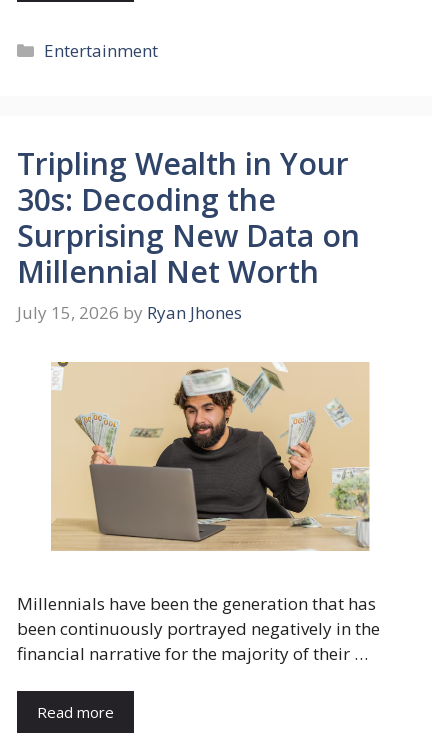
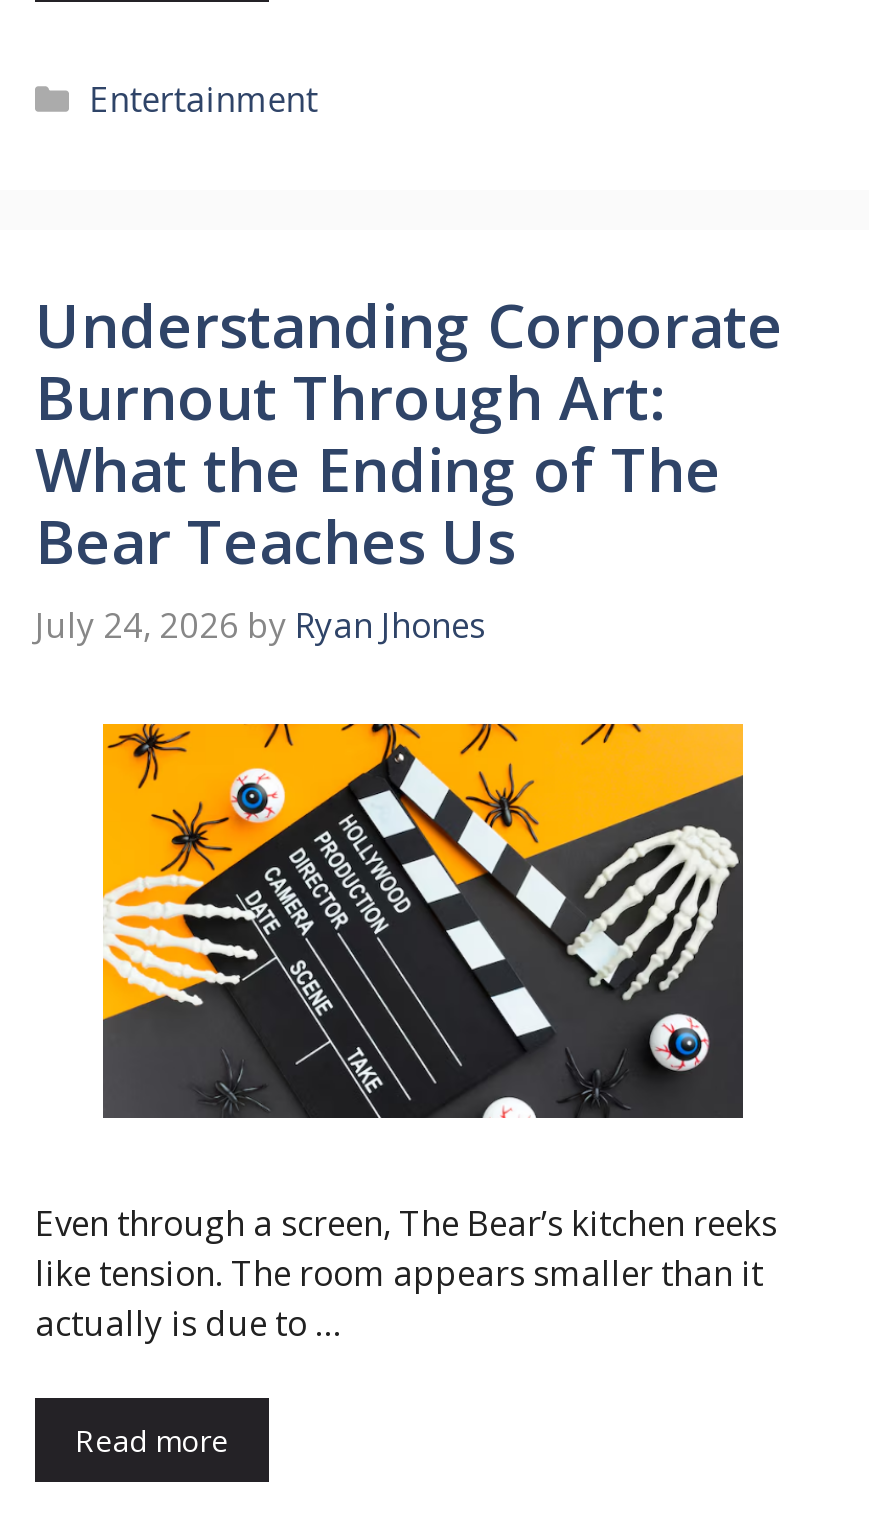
- Tripling Wealth in Your
- 30s: Decoding the
- Surprising New Data on
- Millennial Net Worth
- July 15, 2026 by Ryan Jhones
+ Understanding Corporate
+ Burnout Through Art:
+ What the Ending of The
+ Bear Teaches Us
+ July 24, 2026 by Ryan Jhones

- [image]
+ [image]

- Millennials have been the generation that has
- been continuously portrayed negatively in the
- financial narrative for the majority of their …
+ Even through a screen, The Bear’s kitchen reeks
+ like tension. The room appears smaller than it
+ actually is due to …
